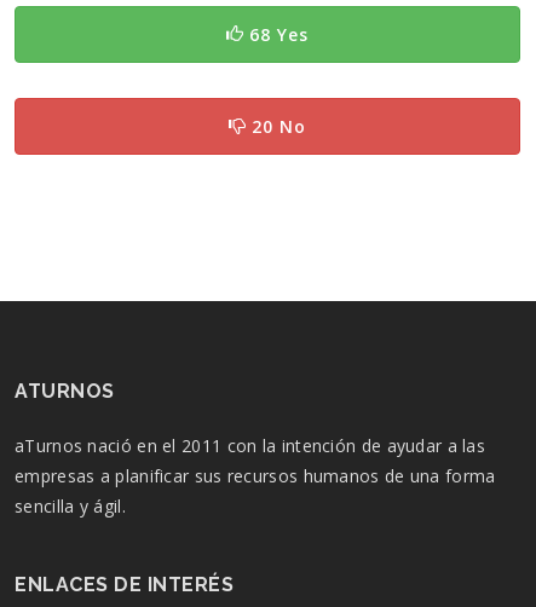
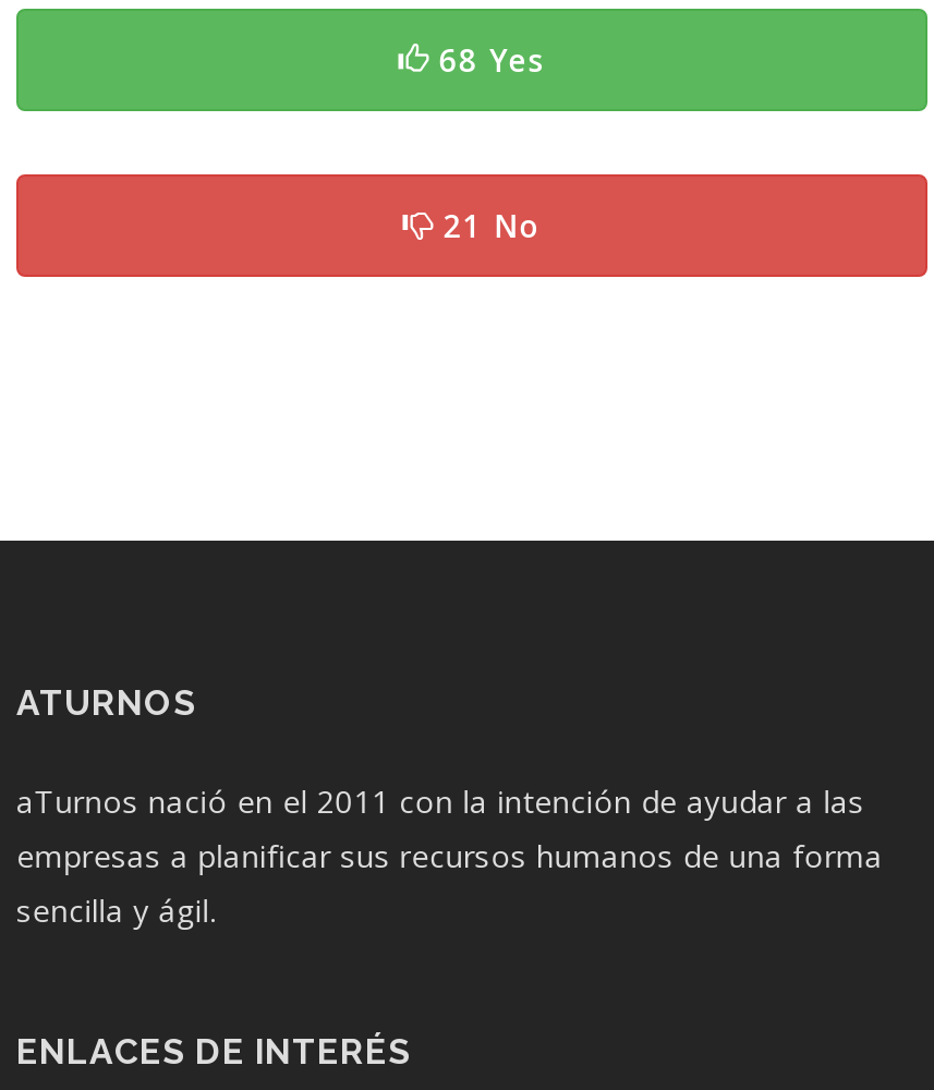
- 20 No
+ 21 No
